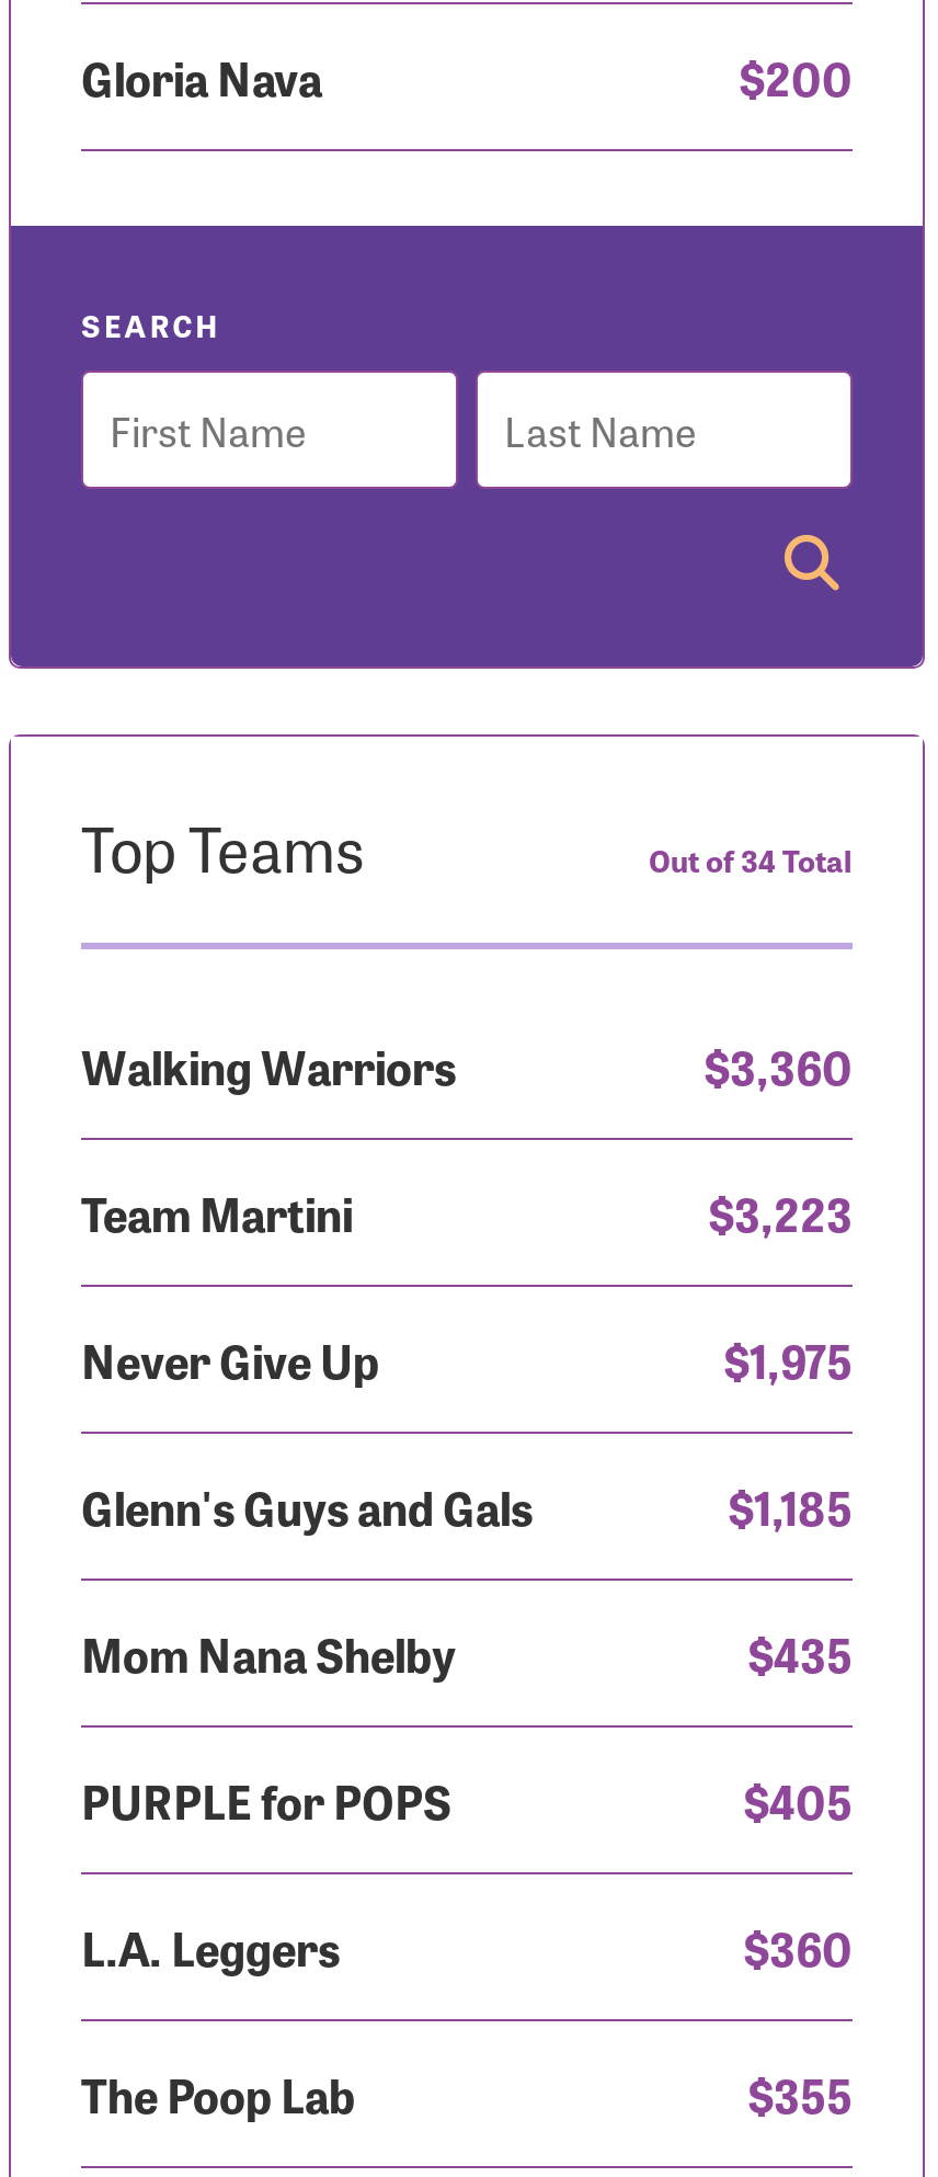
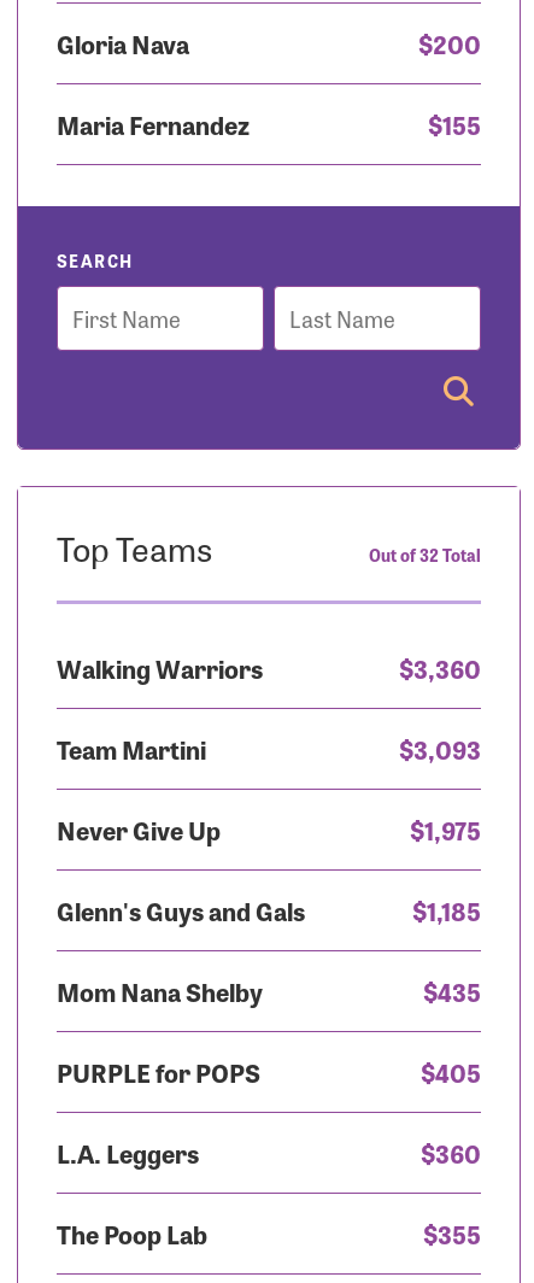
+ Maria Fernandez
+ $155

- Out of 34 Total
+ Out of 32 Total

- $3,223
+ $3,093
